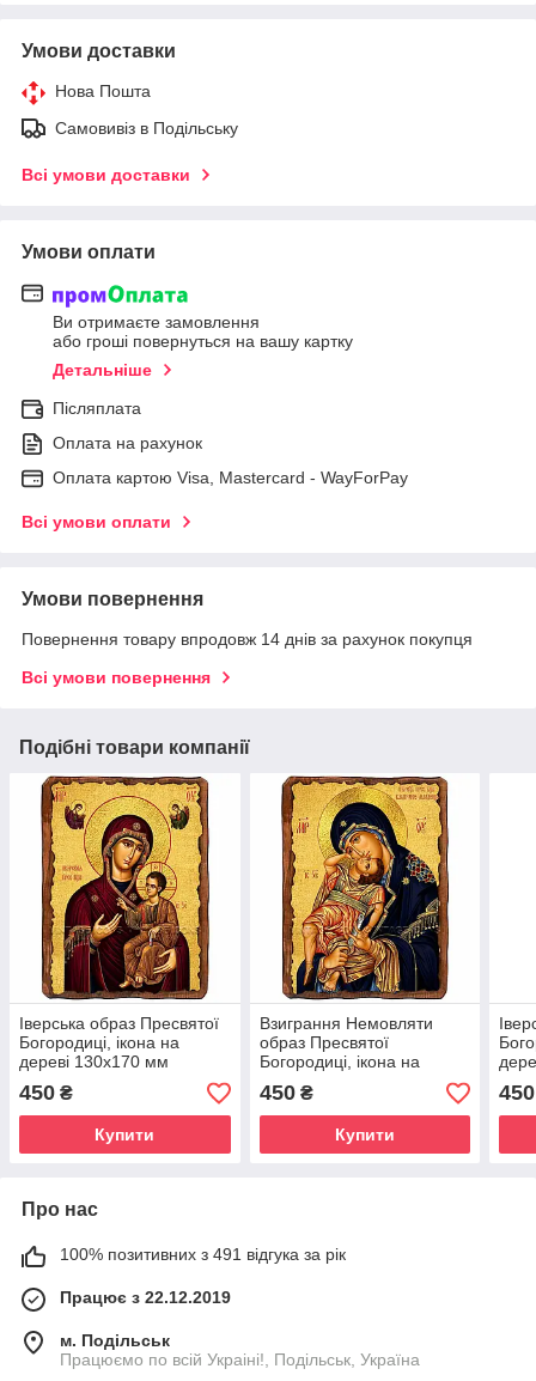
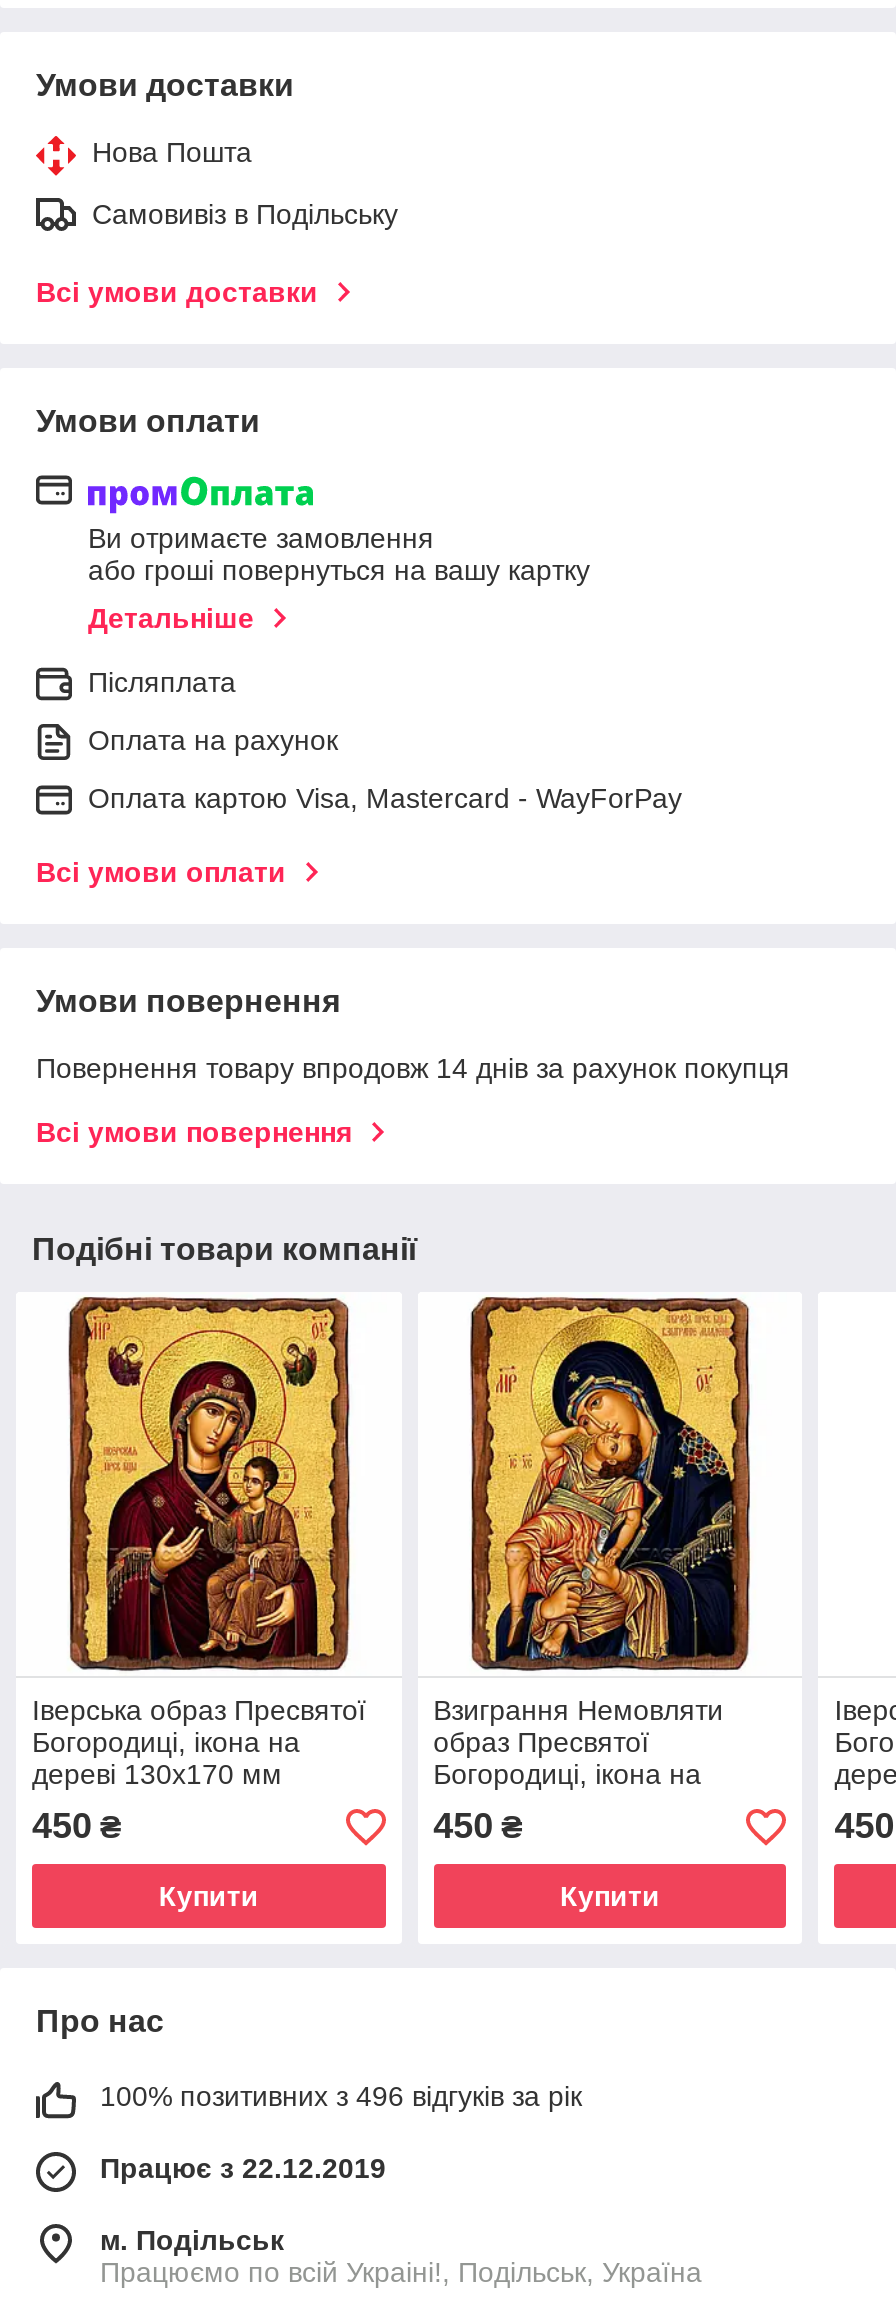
- 100% позитивних з 491 відгука за рік
+ 100% позитивних з 496 відгуків за рік
